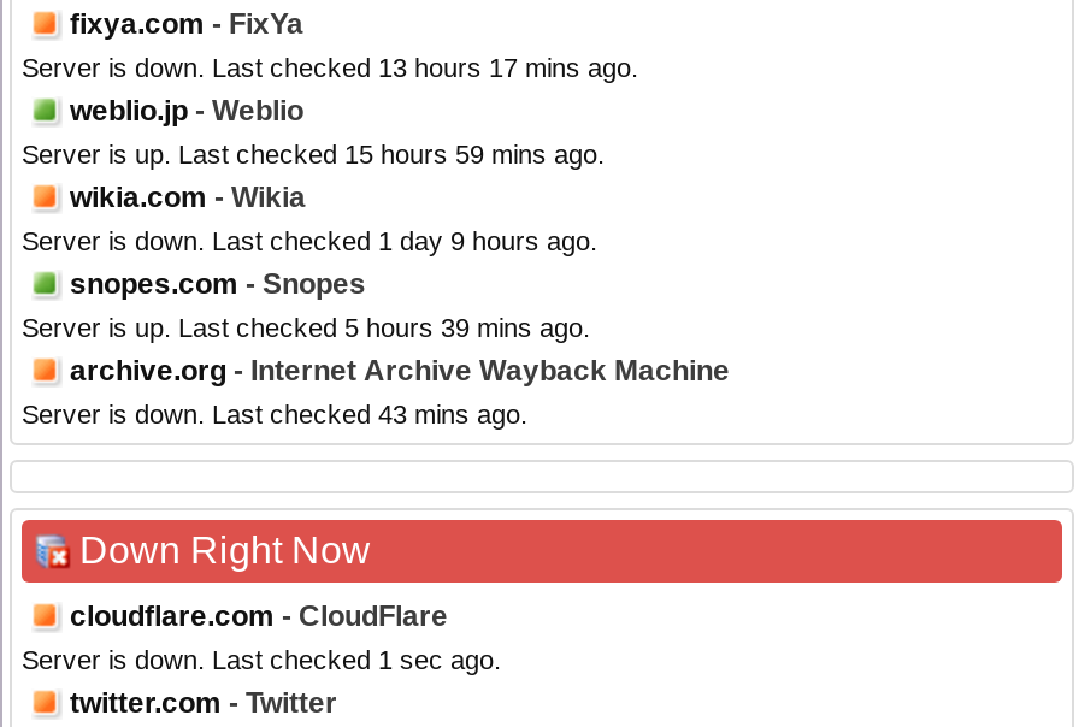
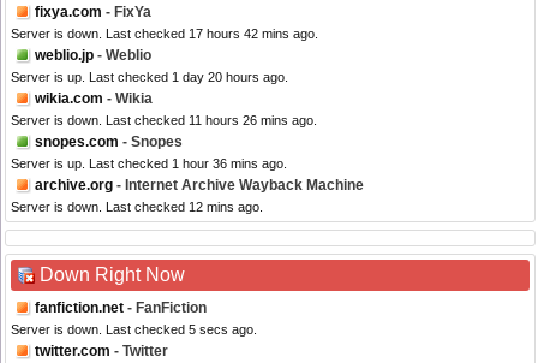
- Server is down. Last checked 13 hours 17 mins ago.
+ Server is down. Last checked 17 hours 42 mins ago.

- Server is up. Last checked 15 hours 59 mins ago.
+ Server is up. Last checked 1 day 20 hours ago.

- Server is down. Last checked 1 day 9 hours ago.
+ Server is down. Last checked 11 hours 26 mins ago.

- Server is up. Last checked 5 hours 39 mins ago.
+ Server is up. Last checked 1 hour 36 mins ago.

- Server is down. Last checked 43 mins ago.
+ Server is down. Last checked 12 mins ago.

- cloudflare.com - CloudFlare
- Server is down. Last checked 1 sec ago.
+ fanfiction.net - FanFiction
+ Server is down. Last checked 5 secs ago.
